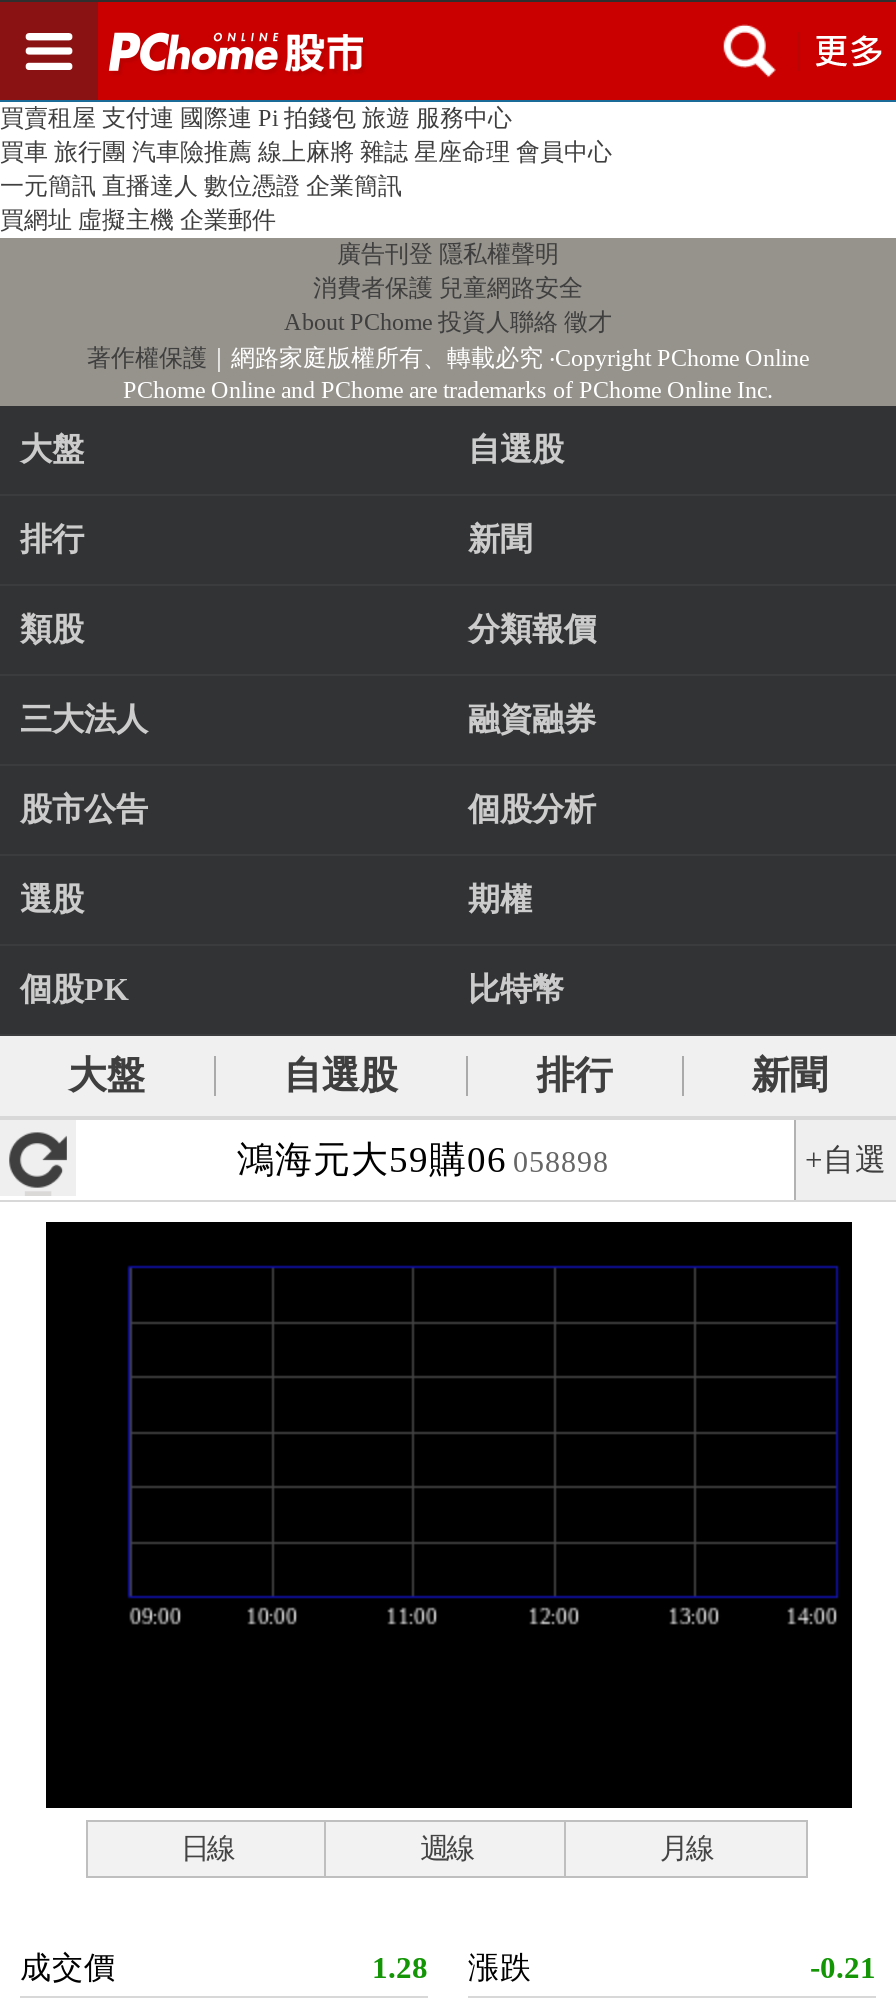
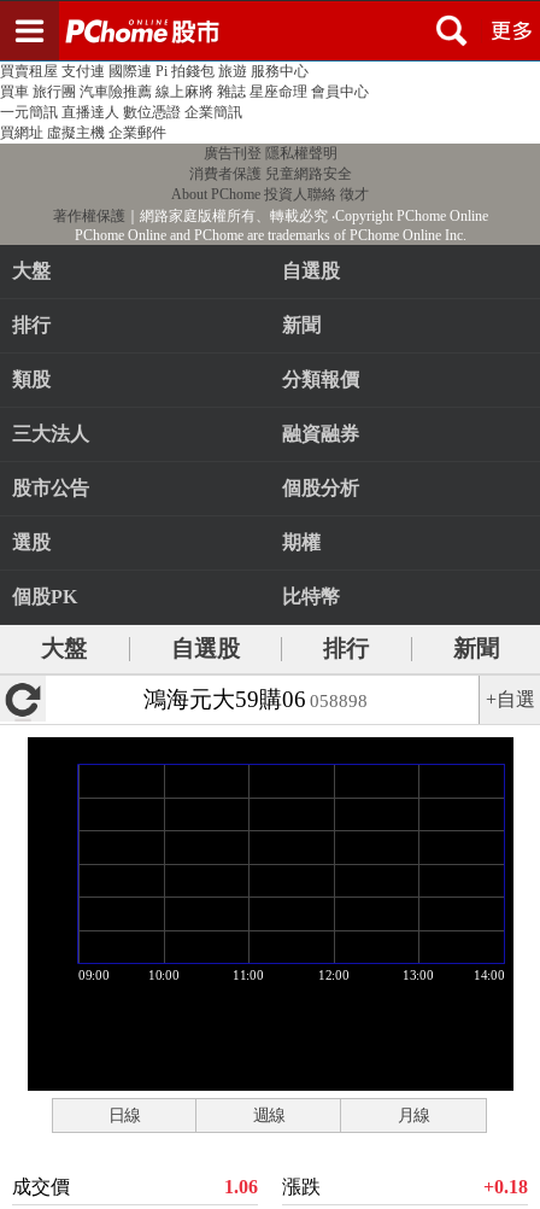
- 1.28 漲跌
+ 1.06 漲跌

- -0.21
+ +0.18
